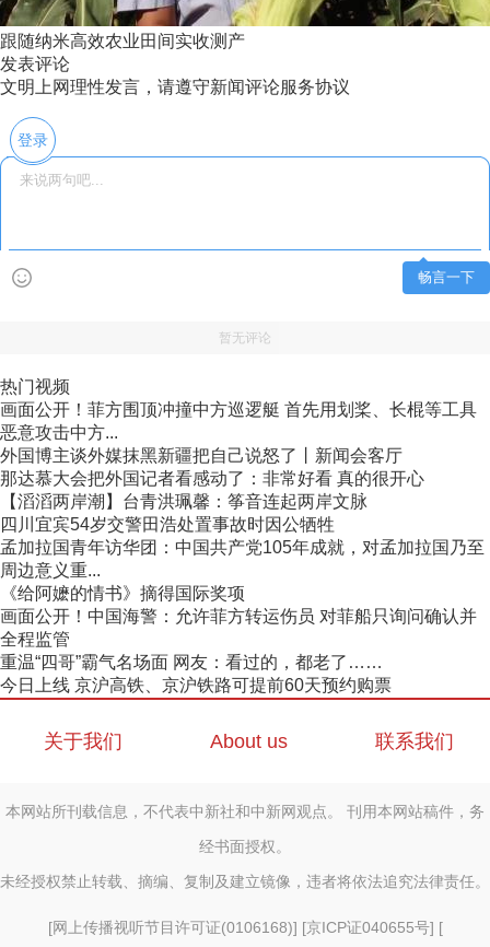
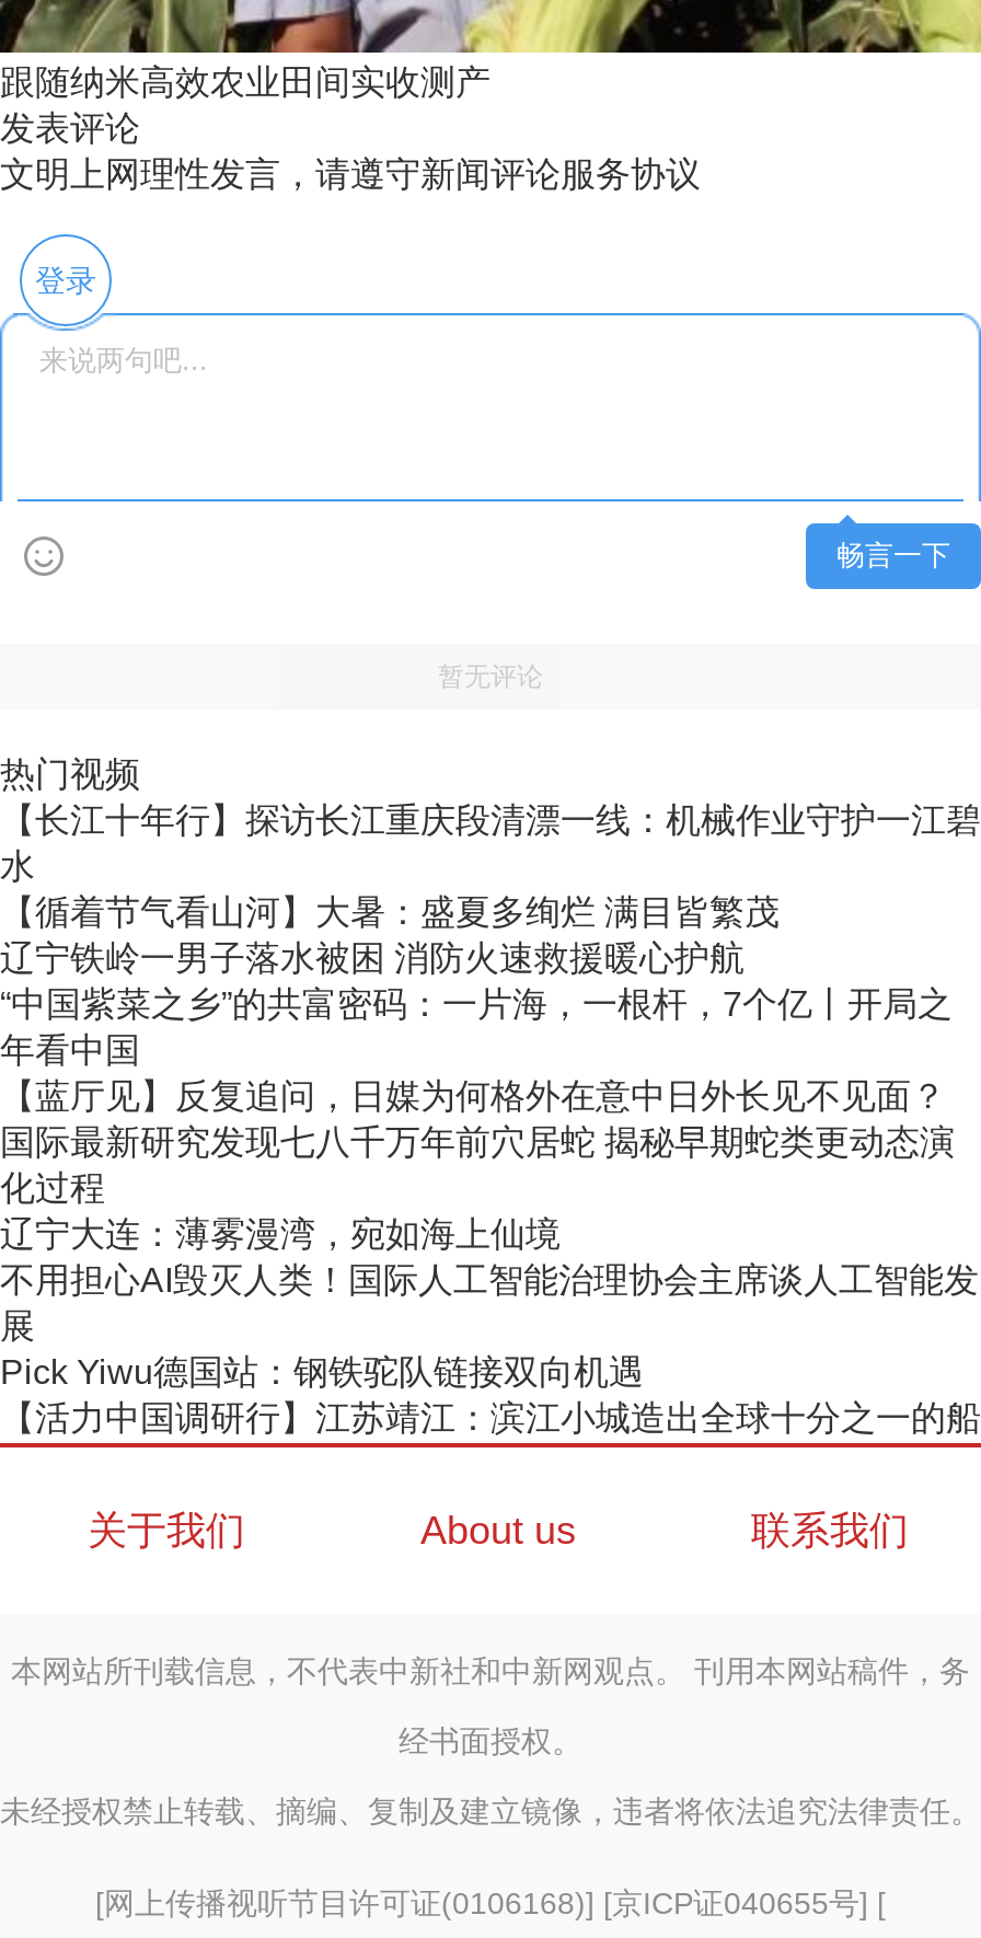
- 画面公开！菲方围顶冲撞中方巡逻艇 首先用划桨、长棍等工具
- 恶意攻击中方...
- 外国博主谈外媒抹黑新疆把自己说怒了丨新闻会客厅
- 那达慕大会把外国记者看感动了：非常好看 真的很开心
- 【滔滔两岸潮】台青洪珮馨：筝音连起两岸文脉
- 四川宜宾54岁交警田浩处置事故时因公牺牲
- 孟加拉国青年访华团：中国共产党105年成就，对孟加拉国乃至
- 周边意义重...
- 《给阿嬷的情书》摘得国际奖项
- 画面公开！中国海警：允许菲方转运伤员 对菲船只询问确认并
- 全程监管
- 重温“四哥”霸气名场面 网友：看过的，都老了……
- 今日上线 京沪高铁、京沪铁路可提前60天预约购票
+ 【长江十年行】探访长江重庆段清漂一线：机械作业守护一江碧
+ 水
+ 【循着节气看山河】大暑：盛夏多绚烂 满目皆繁茂
+ 辽宁铁岭一男子落水被困 消防火速救援暖心护航
+ “中国紫菜之乡”的共富密码：一片海，一根杆，7个亿丨开局之
+ 年看中国
+ 【蓝厅见】反复追问，日媒为何格外在意中日外长见不见面？
+ 国际最新研究发现七八千万年前穴居蛇 揭秘早期蛇类更动态演
+ 化过程
+ 辽宁大连：薄雾漫湾，宛如海上仙境
+ 不用担心AI毁灭人类！国际人工智能治理协会主席谈人工智能发
+ 展
+ Pick Yiwu德国站：钢铁驼队链接双向机遇
+ 【活力中国调研行】江苏靖江：滨江小城造出全球十分之一的船
